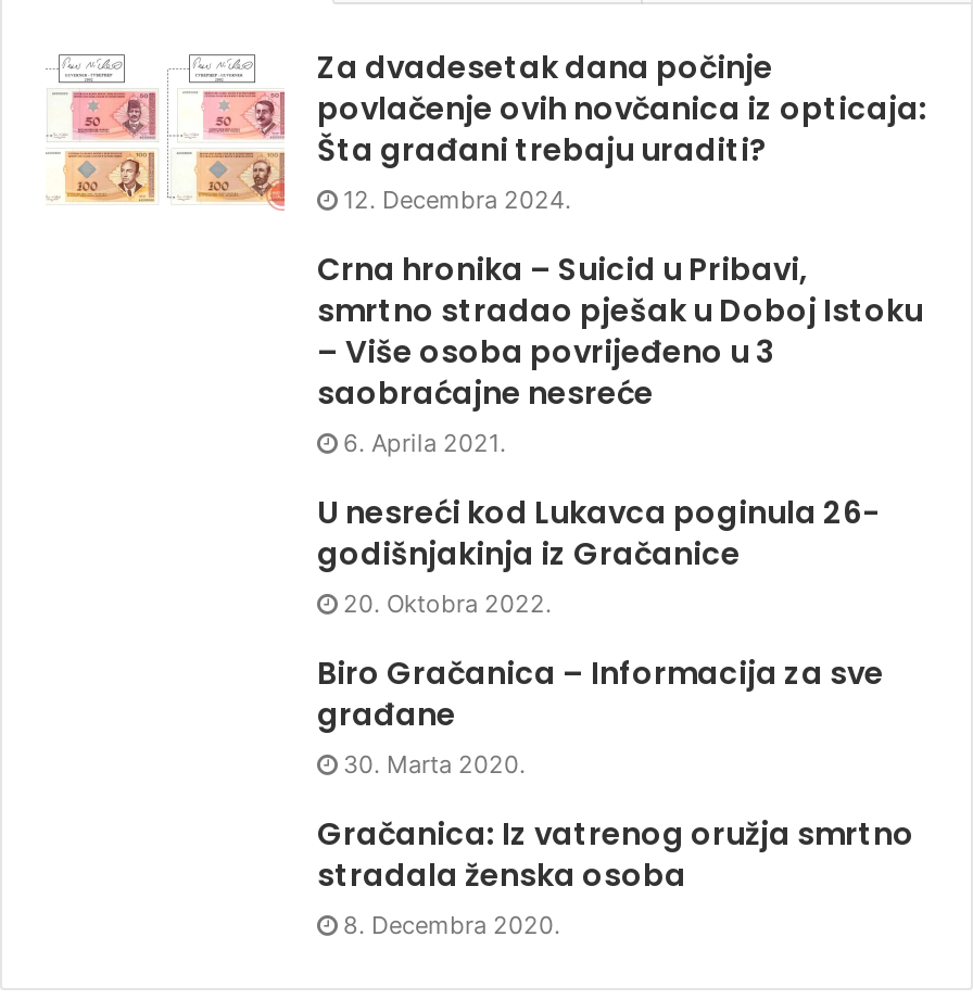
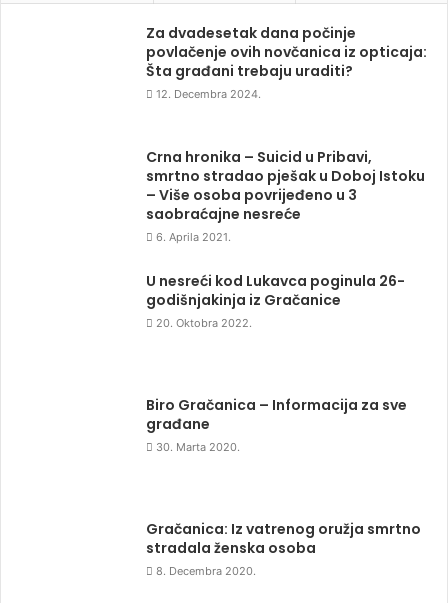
- [image]
